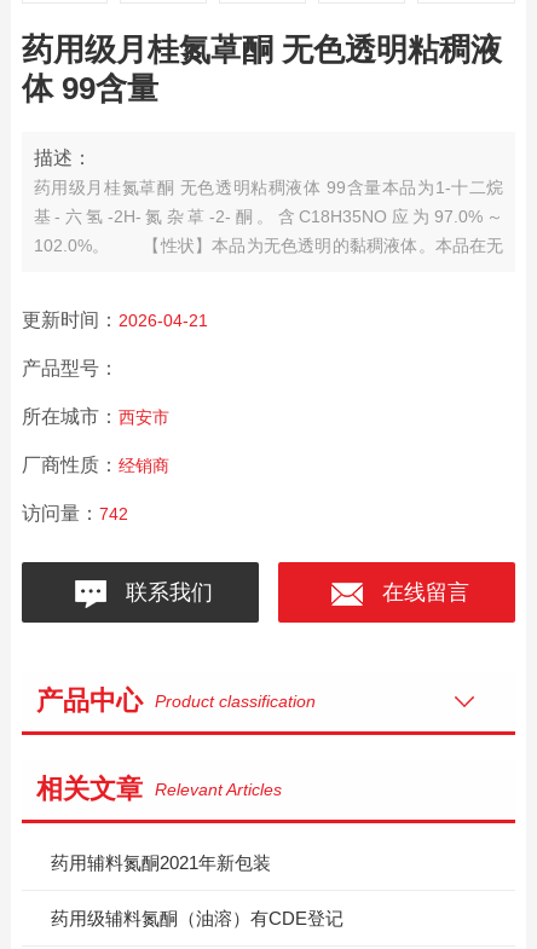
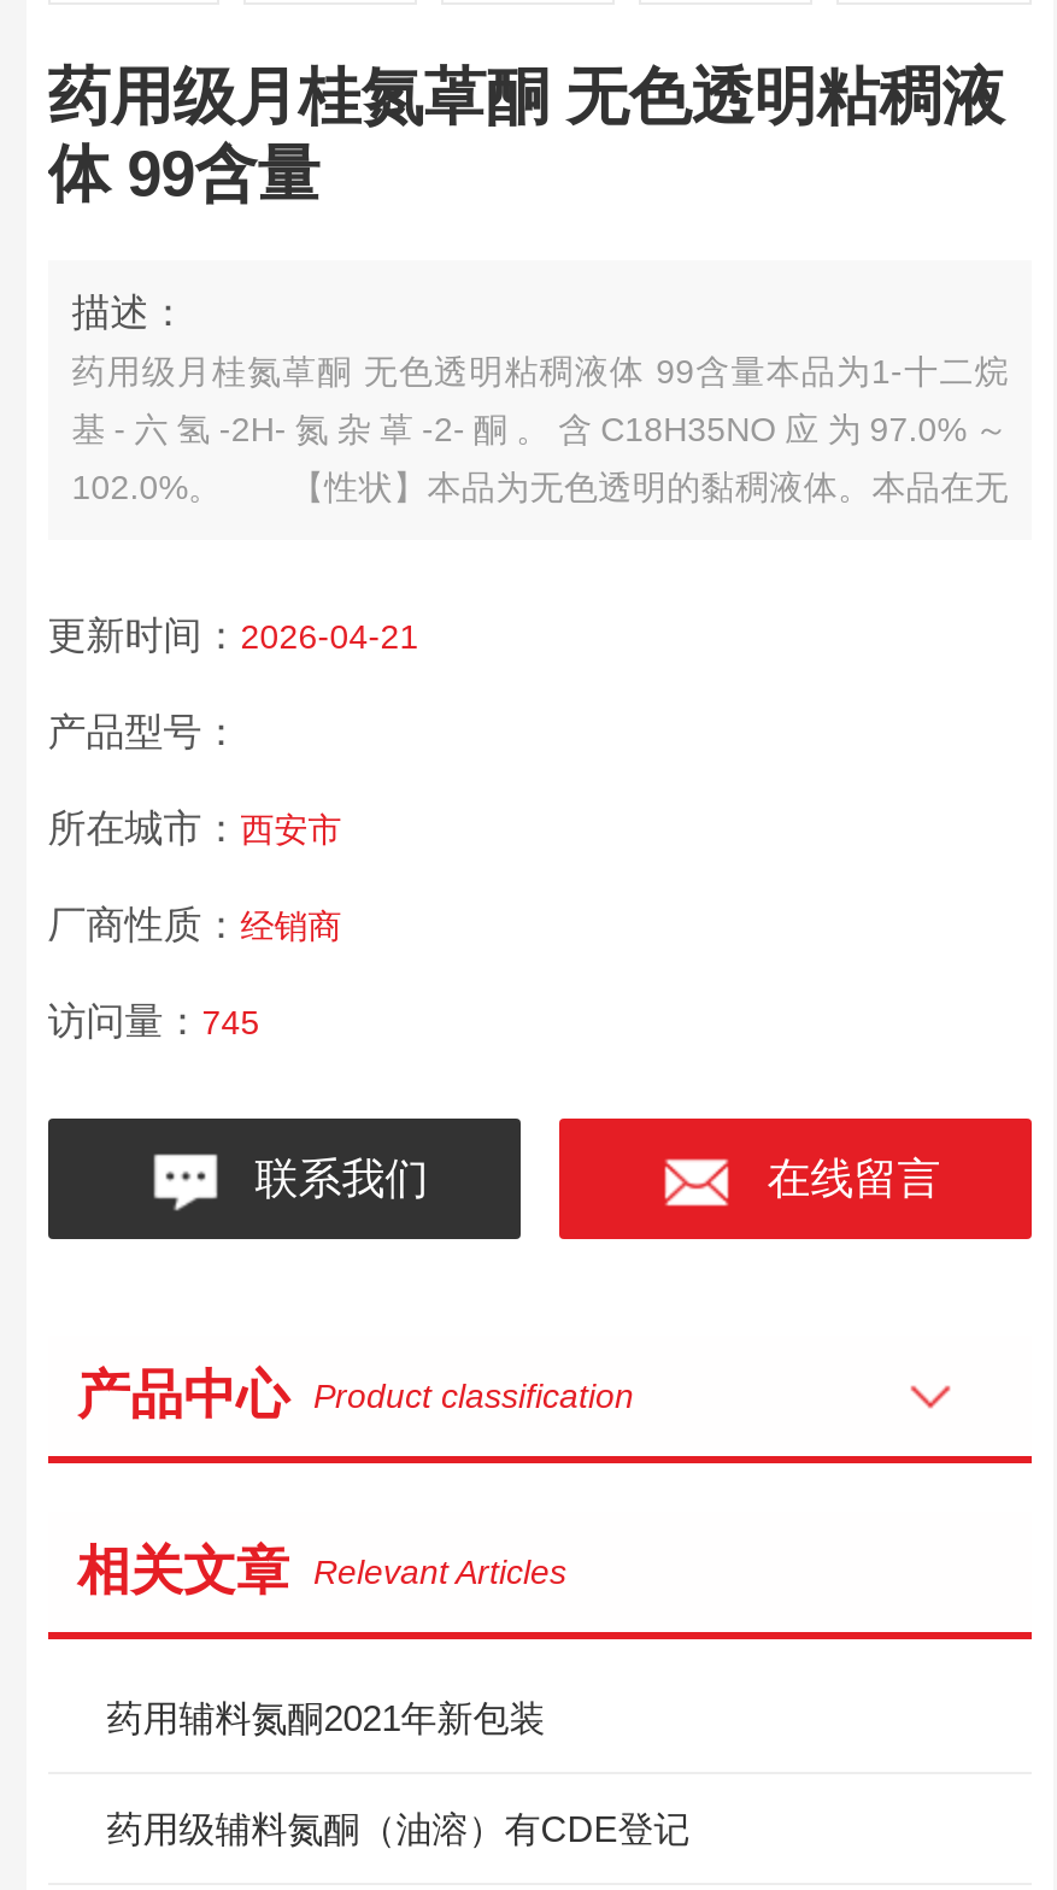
- 访问量：742
+ 访问量：745
